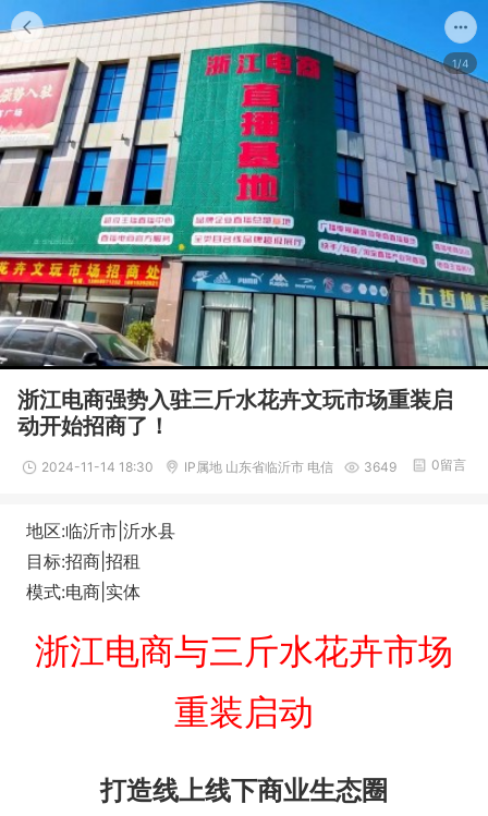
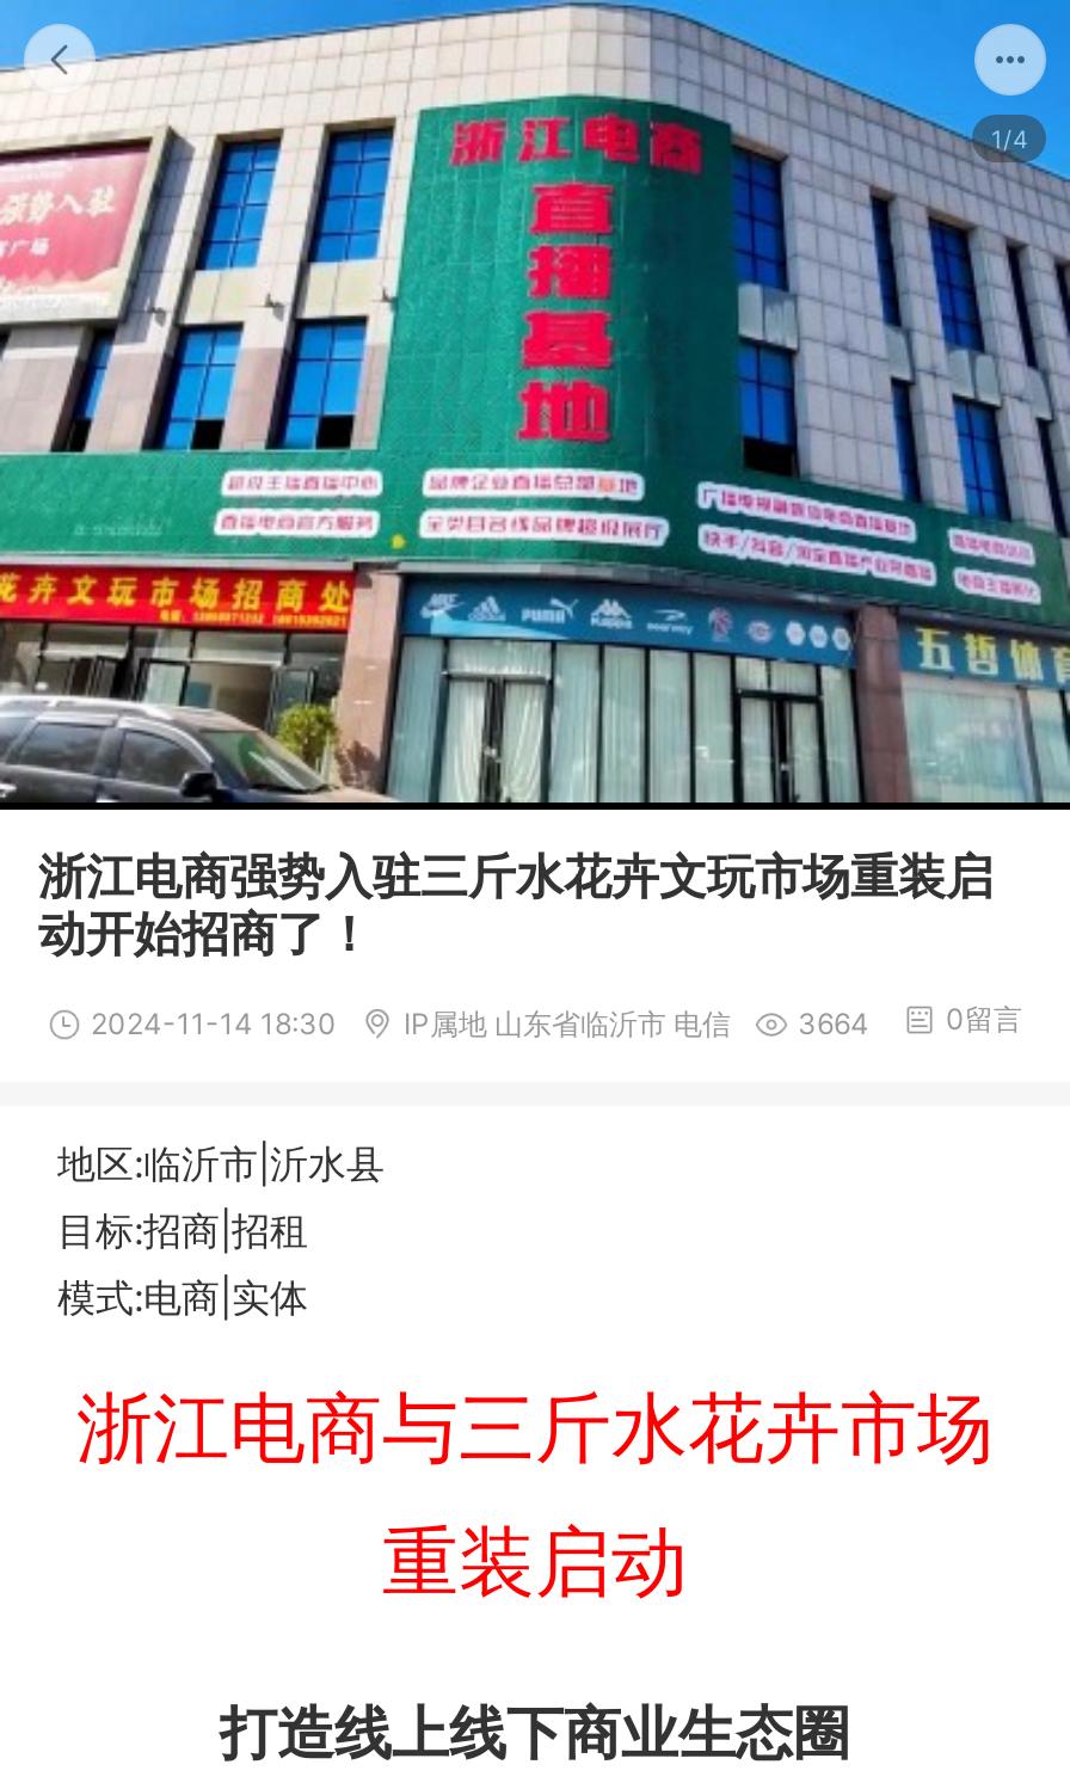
- 2024-11-14 18:30 IP属地 山东省临沂市 电信 3649
+ 2024-11-14 18:30 IP属地 山东省临沂市 电信 3664
